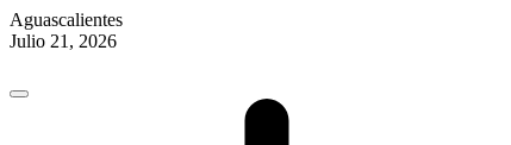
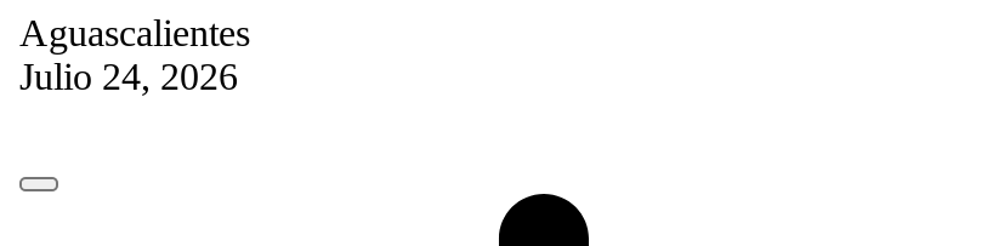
- Julio 21, 2026
+ Julio 24, 2026
